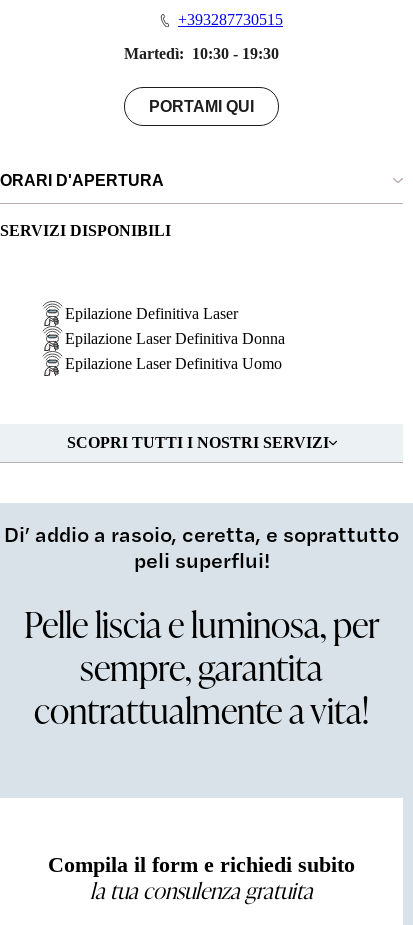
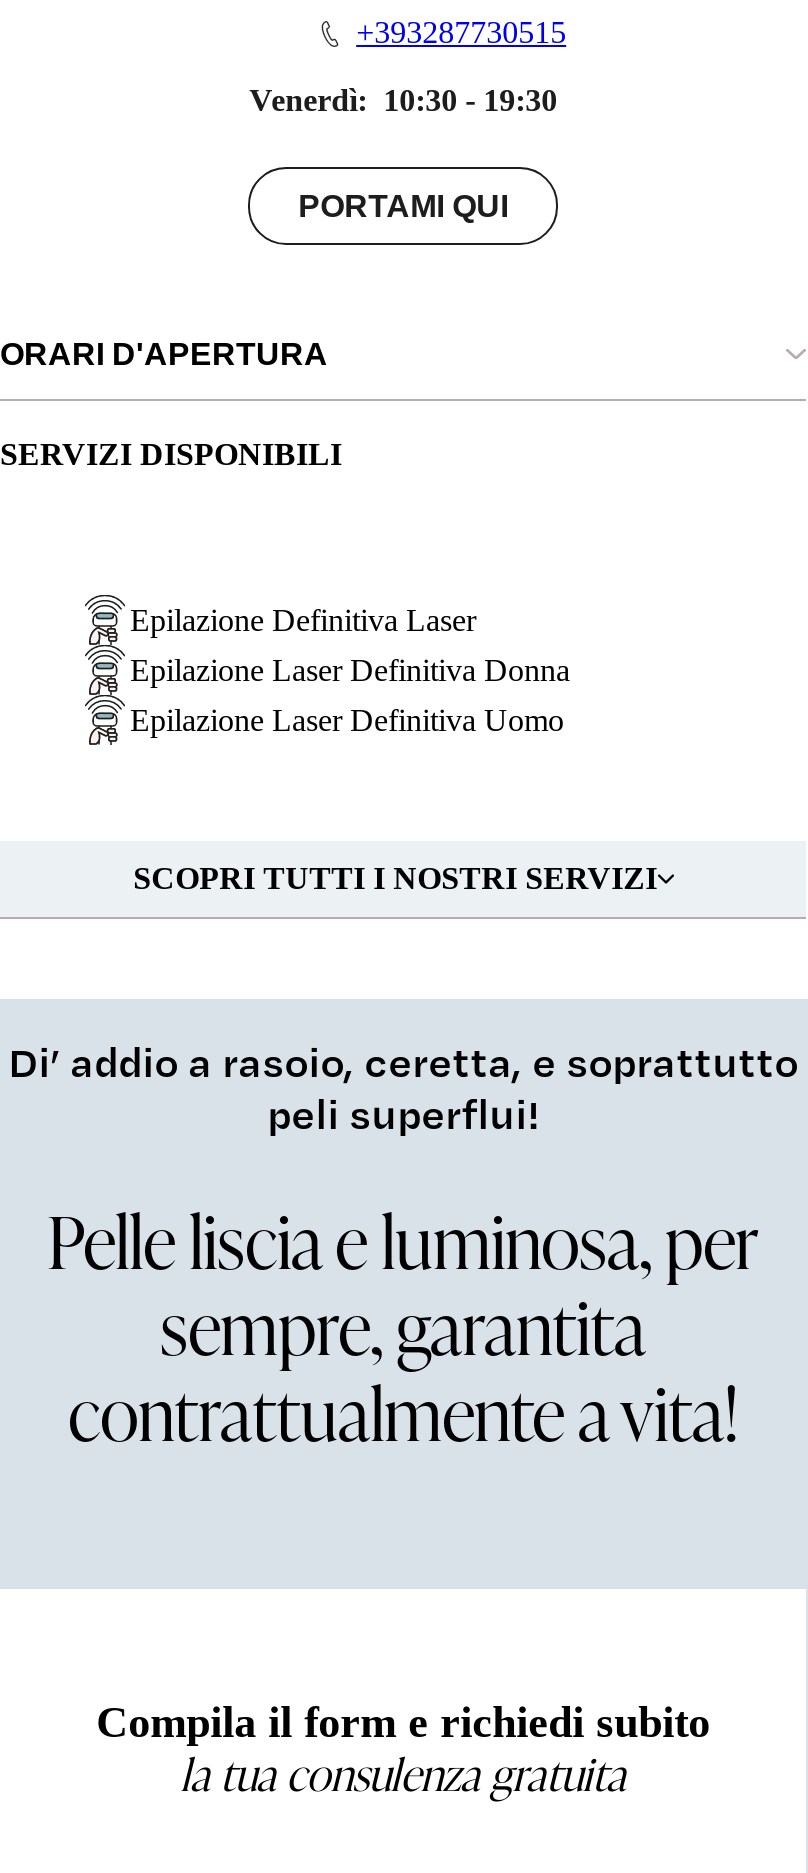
- Martedì: 10:30 - 19:30
+ Venerdì: 10:30 - 19:30
